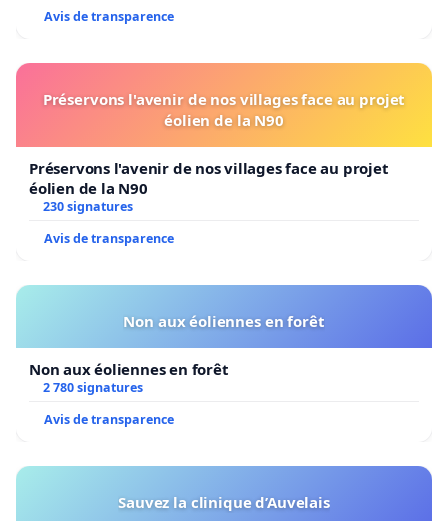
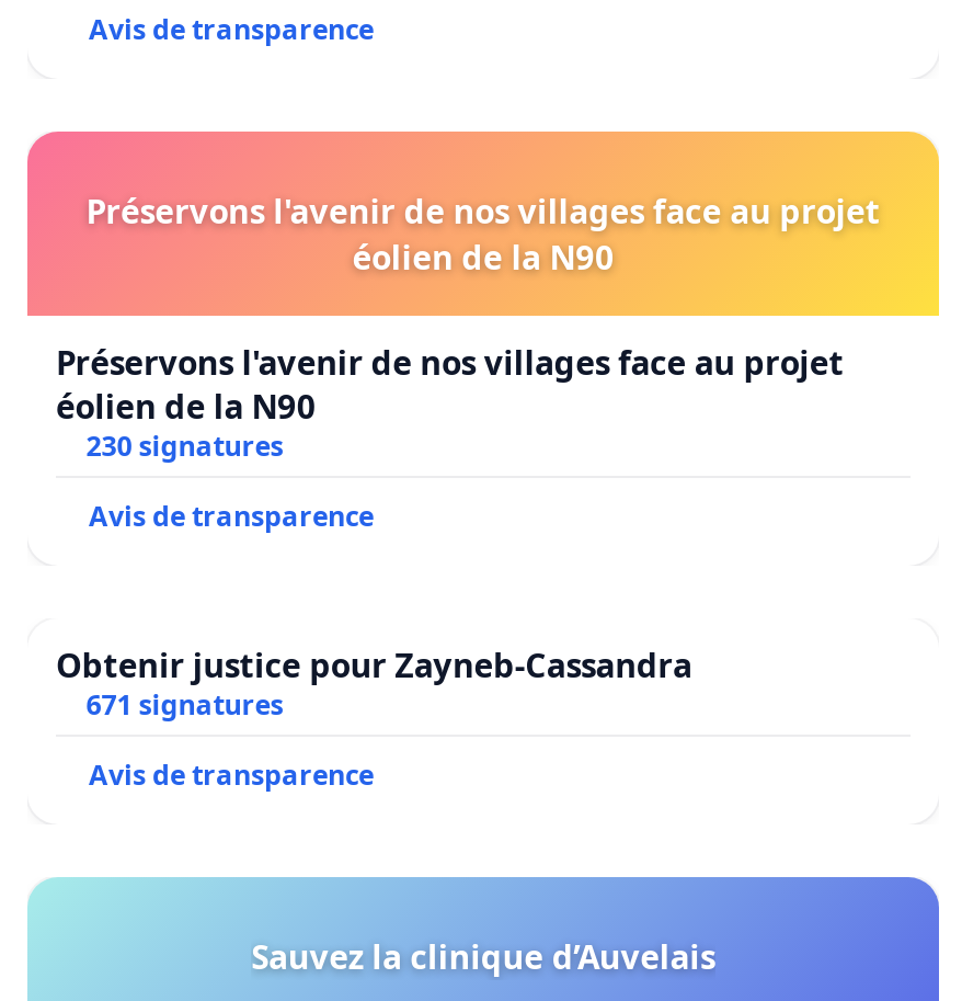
- Non aux éoliennes en forêt
- Non aux éoliennes en forêt
- 2 780 signatures
+ Obtenir justice pour Zayneb-Cassandra
+ 671 signatures
